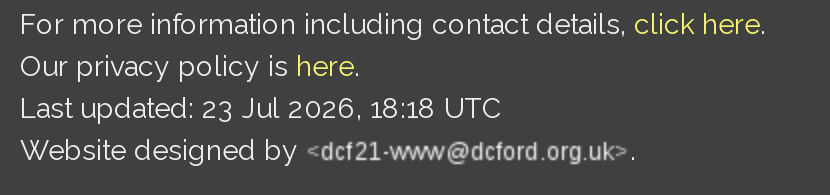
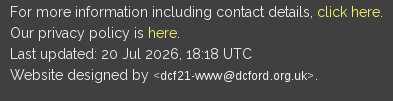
- Last updated: 23 Jul 2026, 18:18 UTC
+ Last updated: 20 Jul 2026, 18:18 UTC
